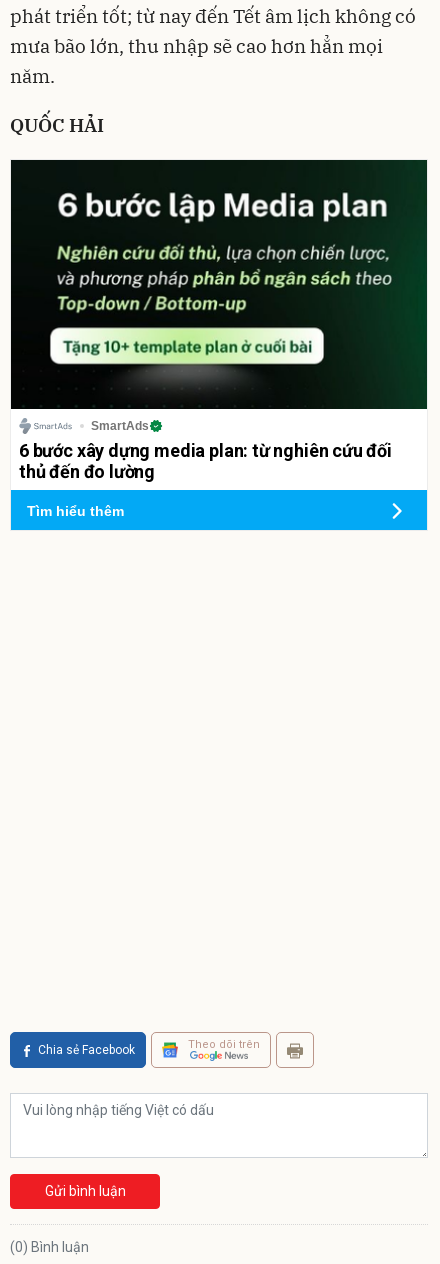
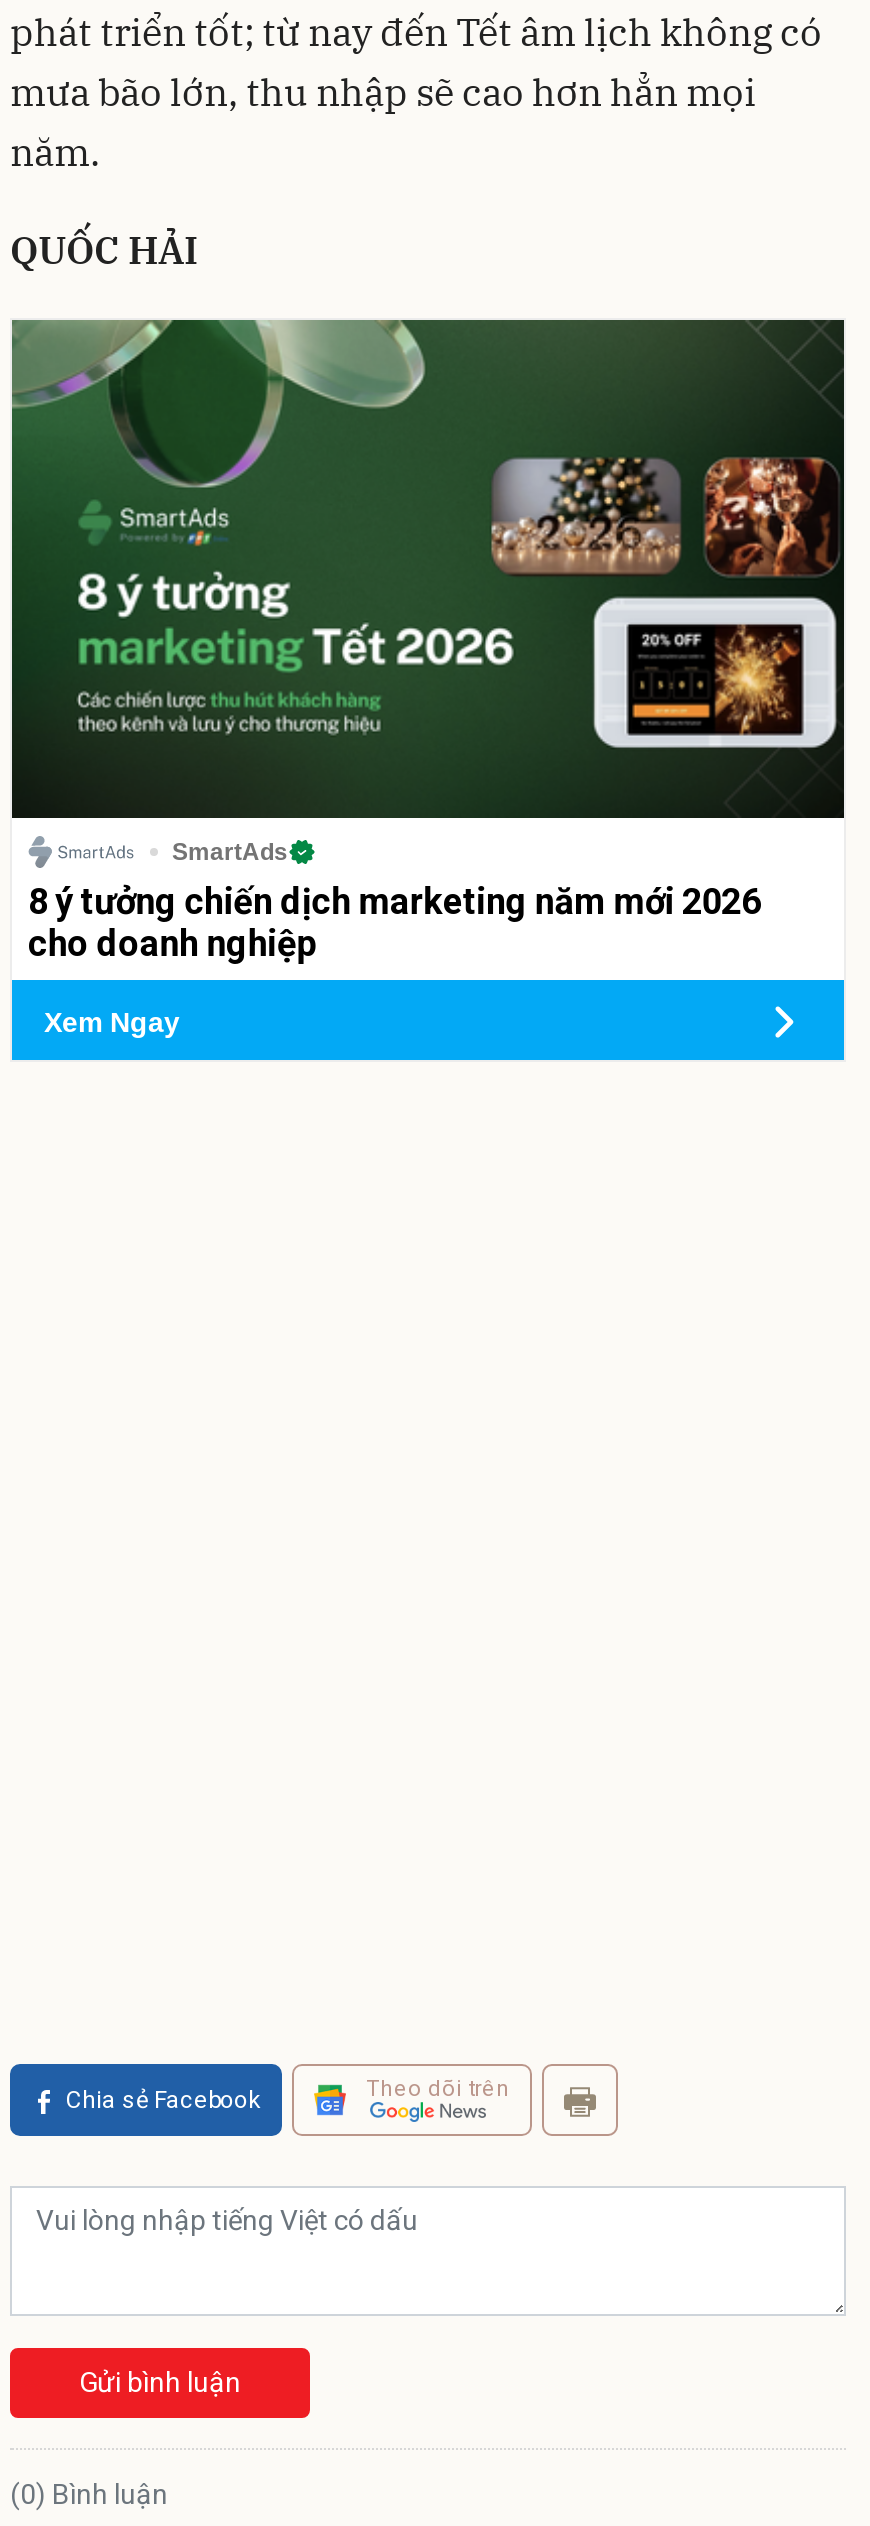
- [image]
- 6 bước xây dựng media plan: từ nghiên cứu đối
- thủ đến đo lường
+ [image]
+ 8 ý tưởng chiến dịch marketing năm mới 2026
+ cho doanh nghiệp

- Tìm hiểu thêm
+ Xem Ngay
